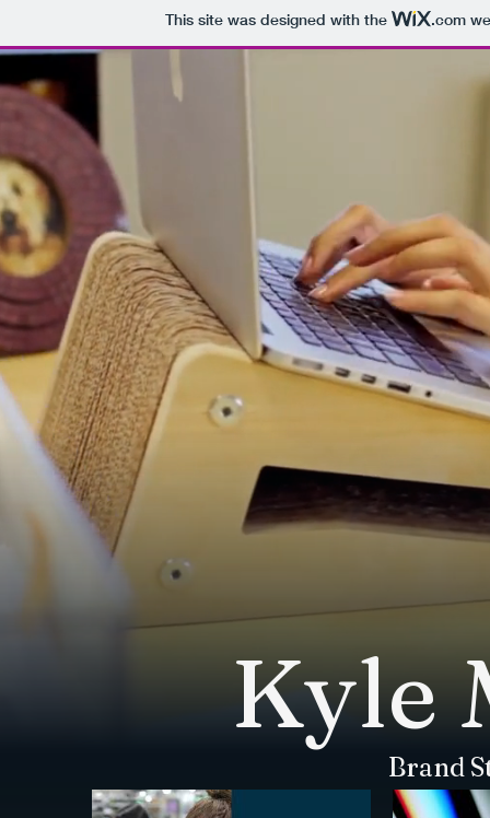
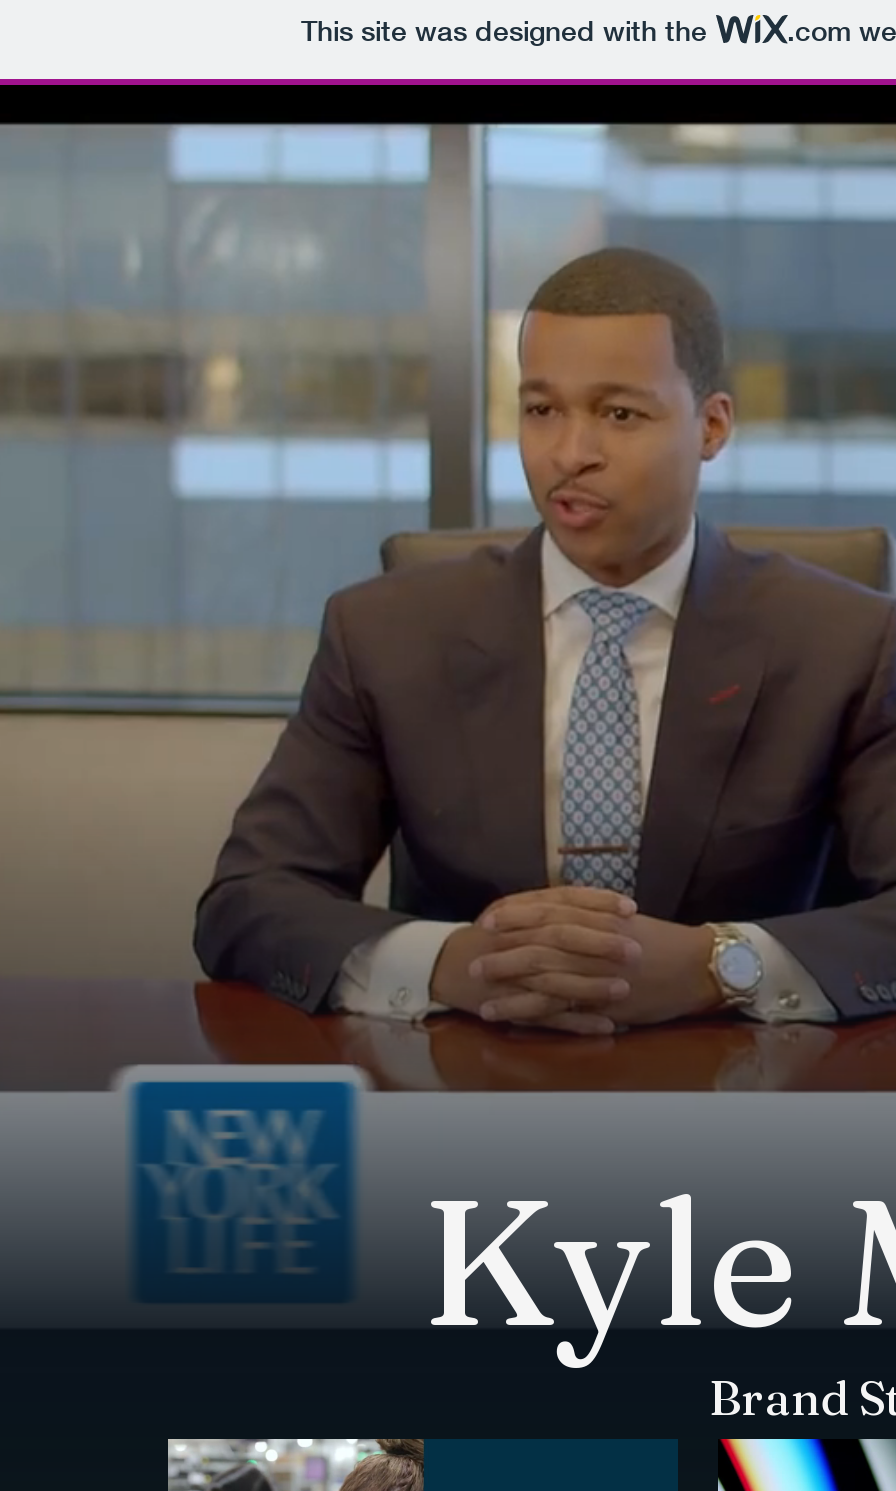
- [image]
+ [image]
